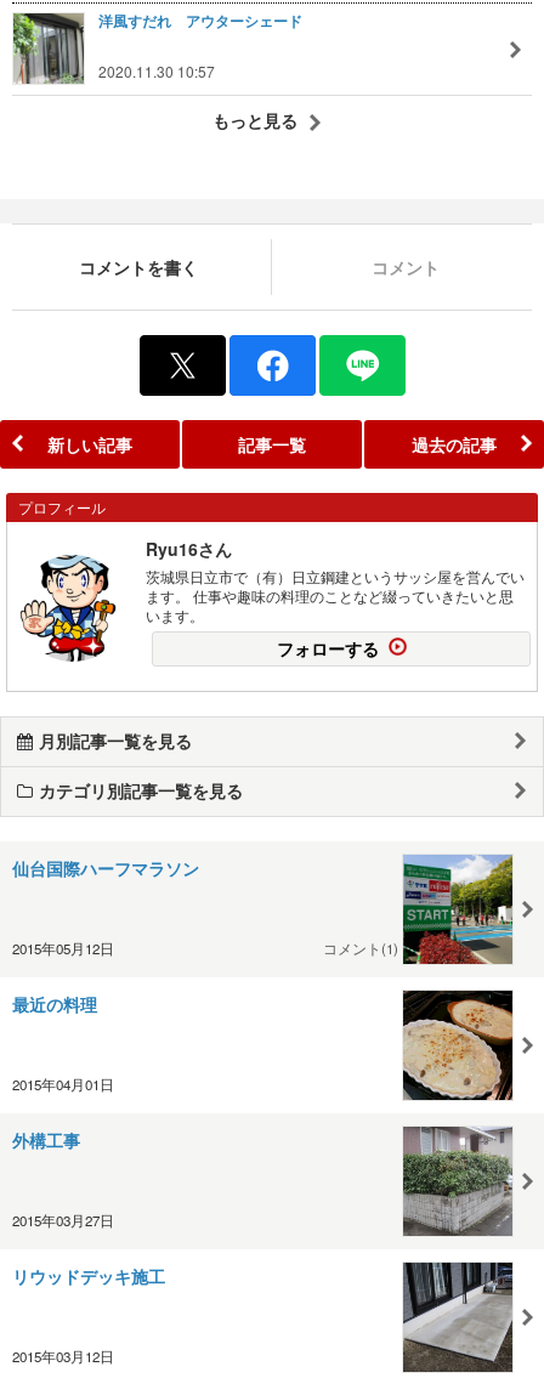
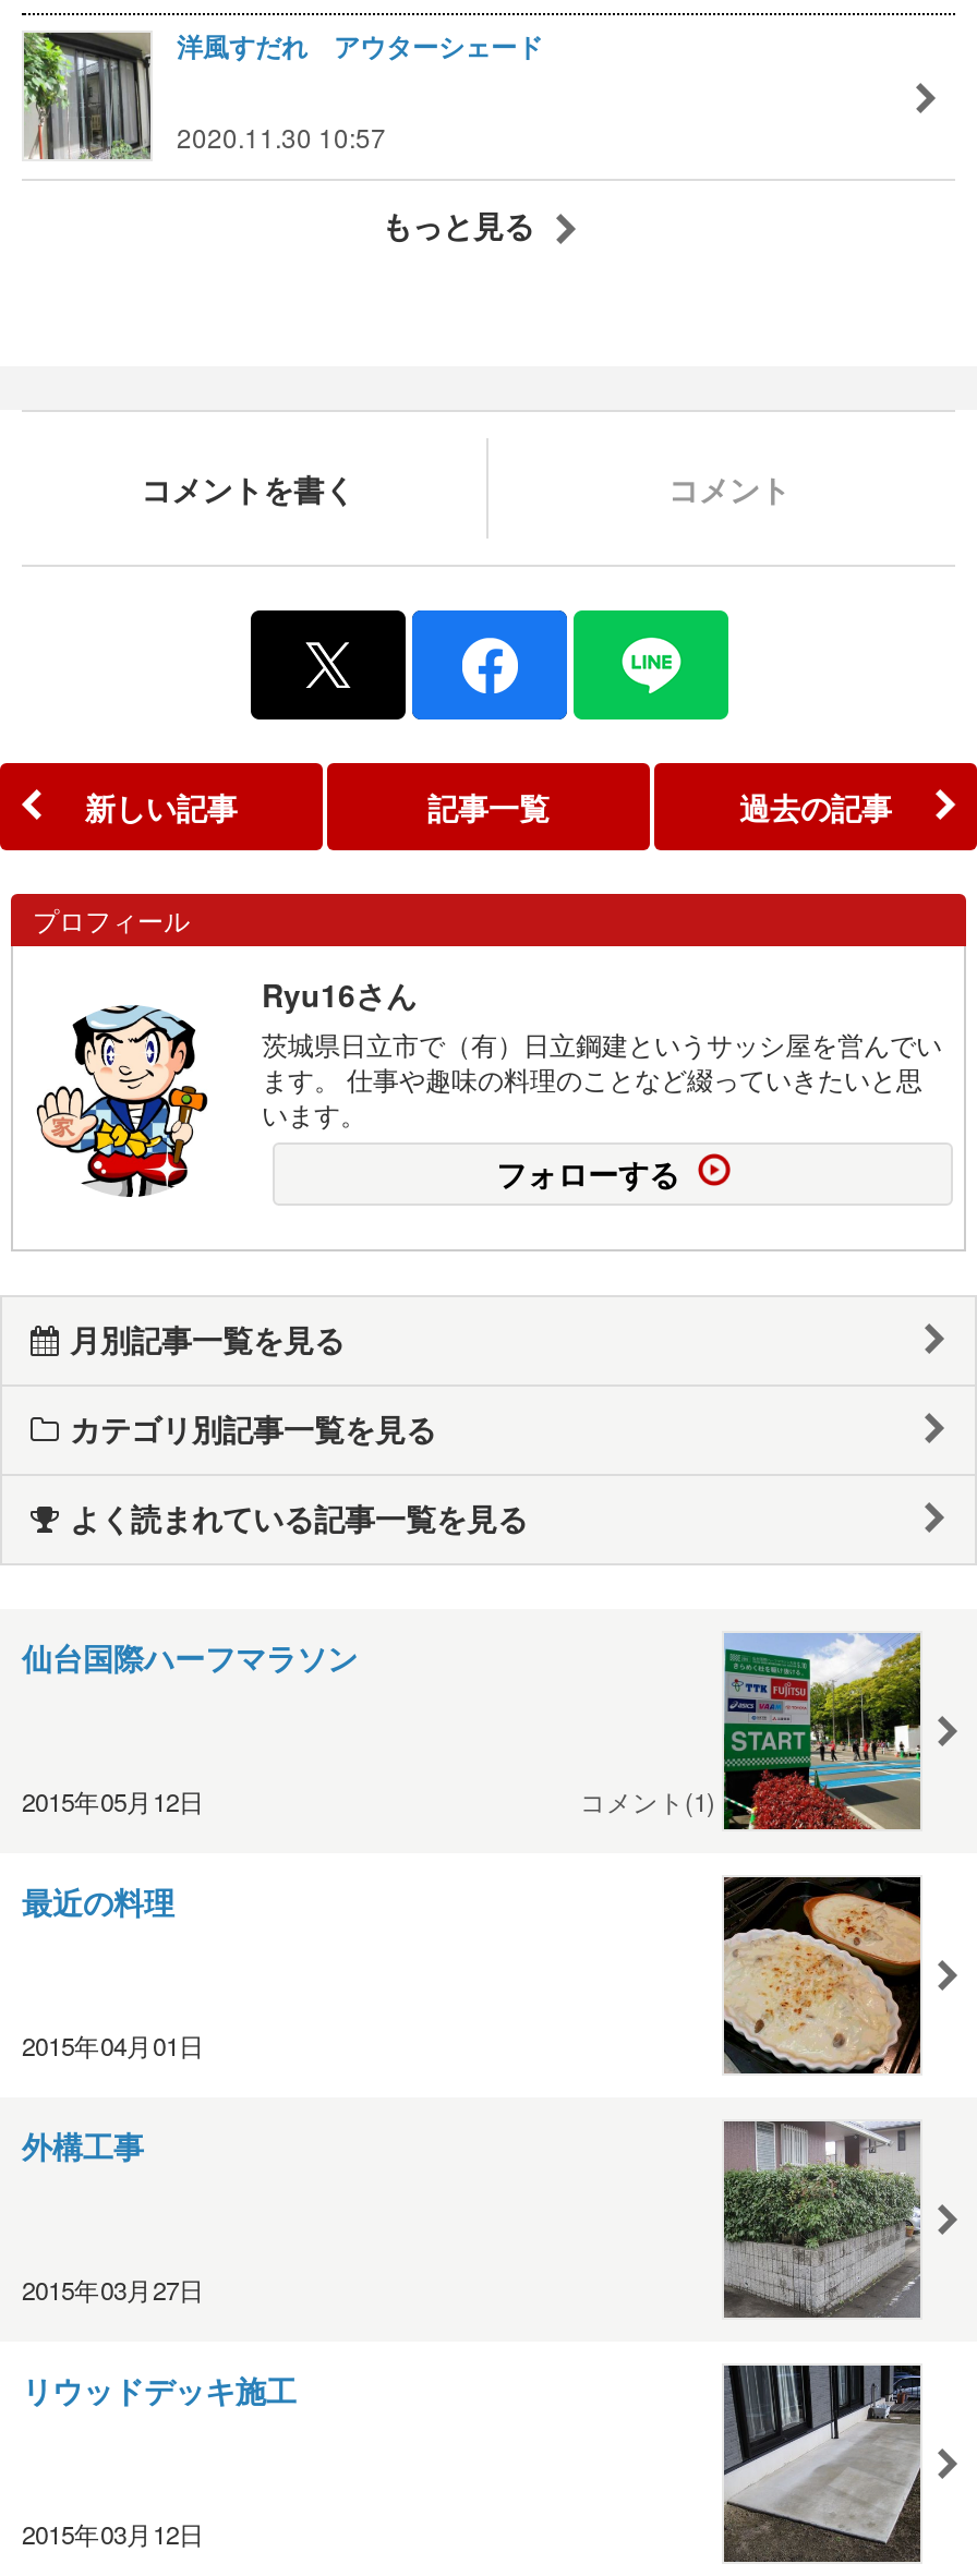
+ よく読まれている記事一覧を見る
